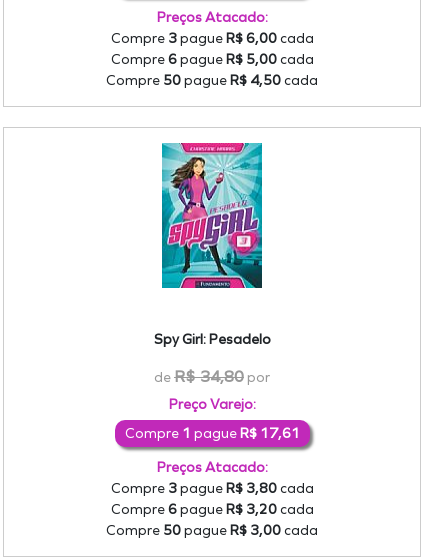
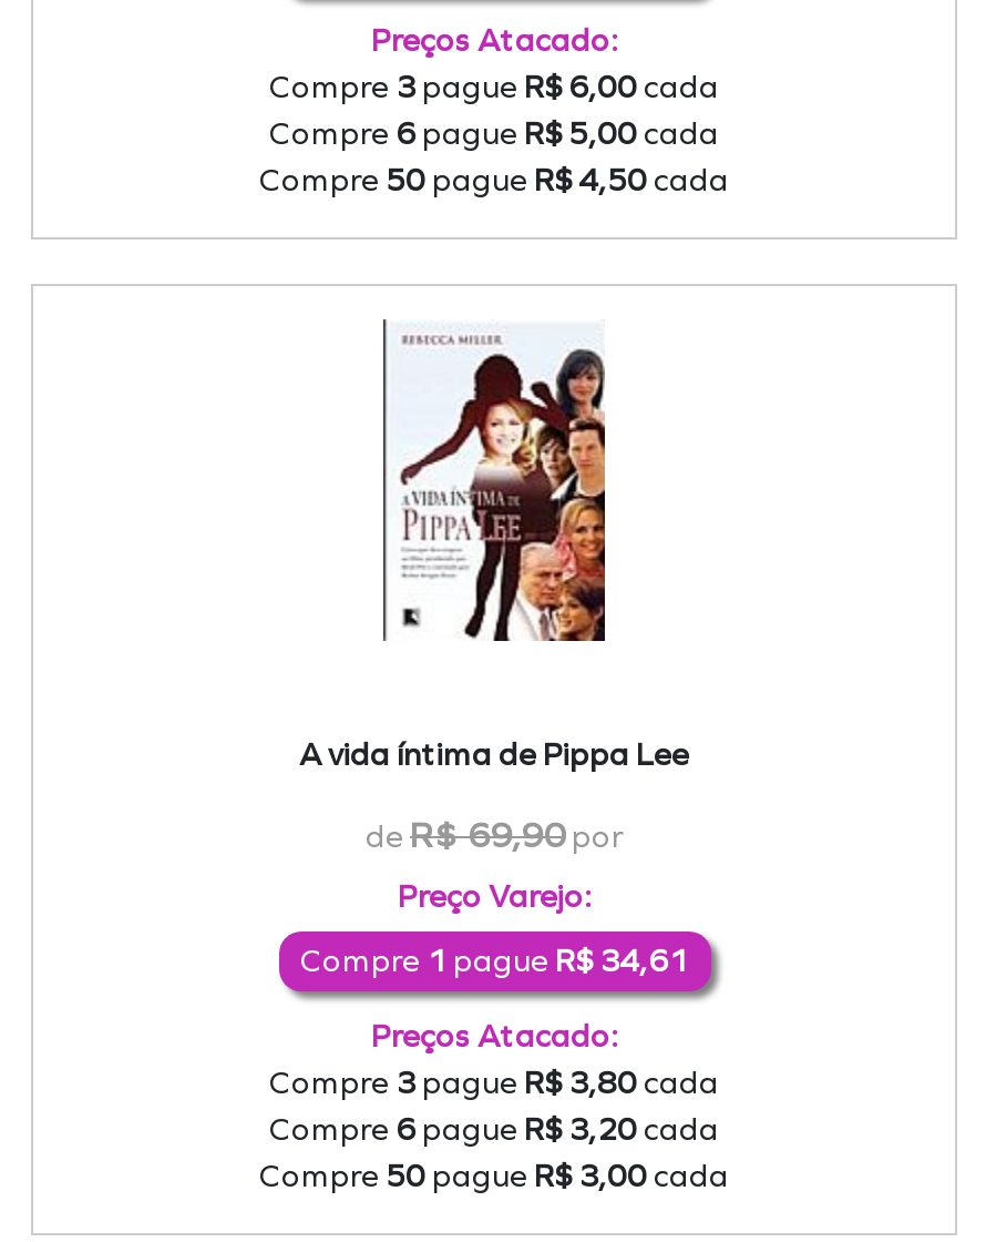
- [image]
+ [image]

- Spy Girl: Pesadelo
+ A vida íntima de Pippa Lee

- de R$ 34,80 por
+ de R$ 69,90 por

- Compre 1 pague R$ 17,61
+ Compre 1 pague R$ 34,61
